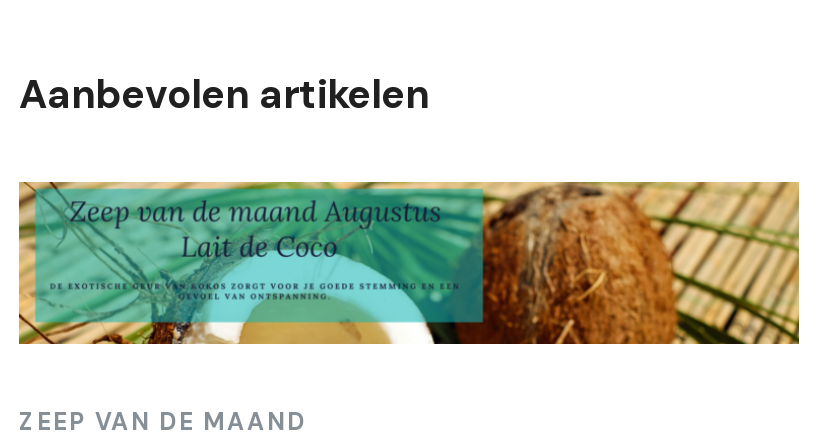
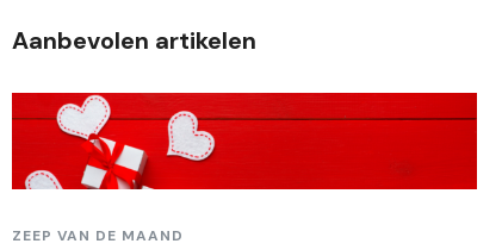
- [image]
+ [image]
